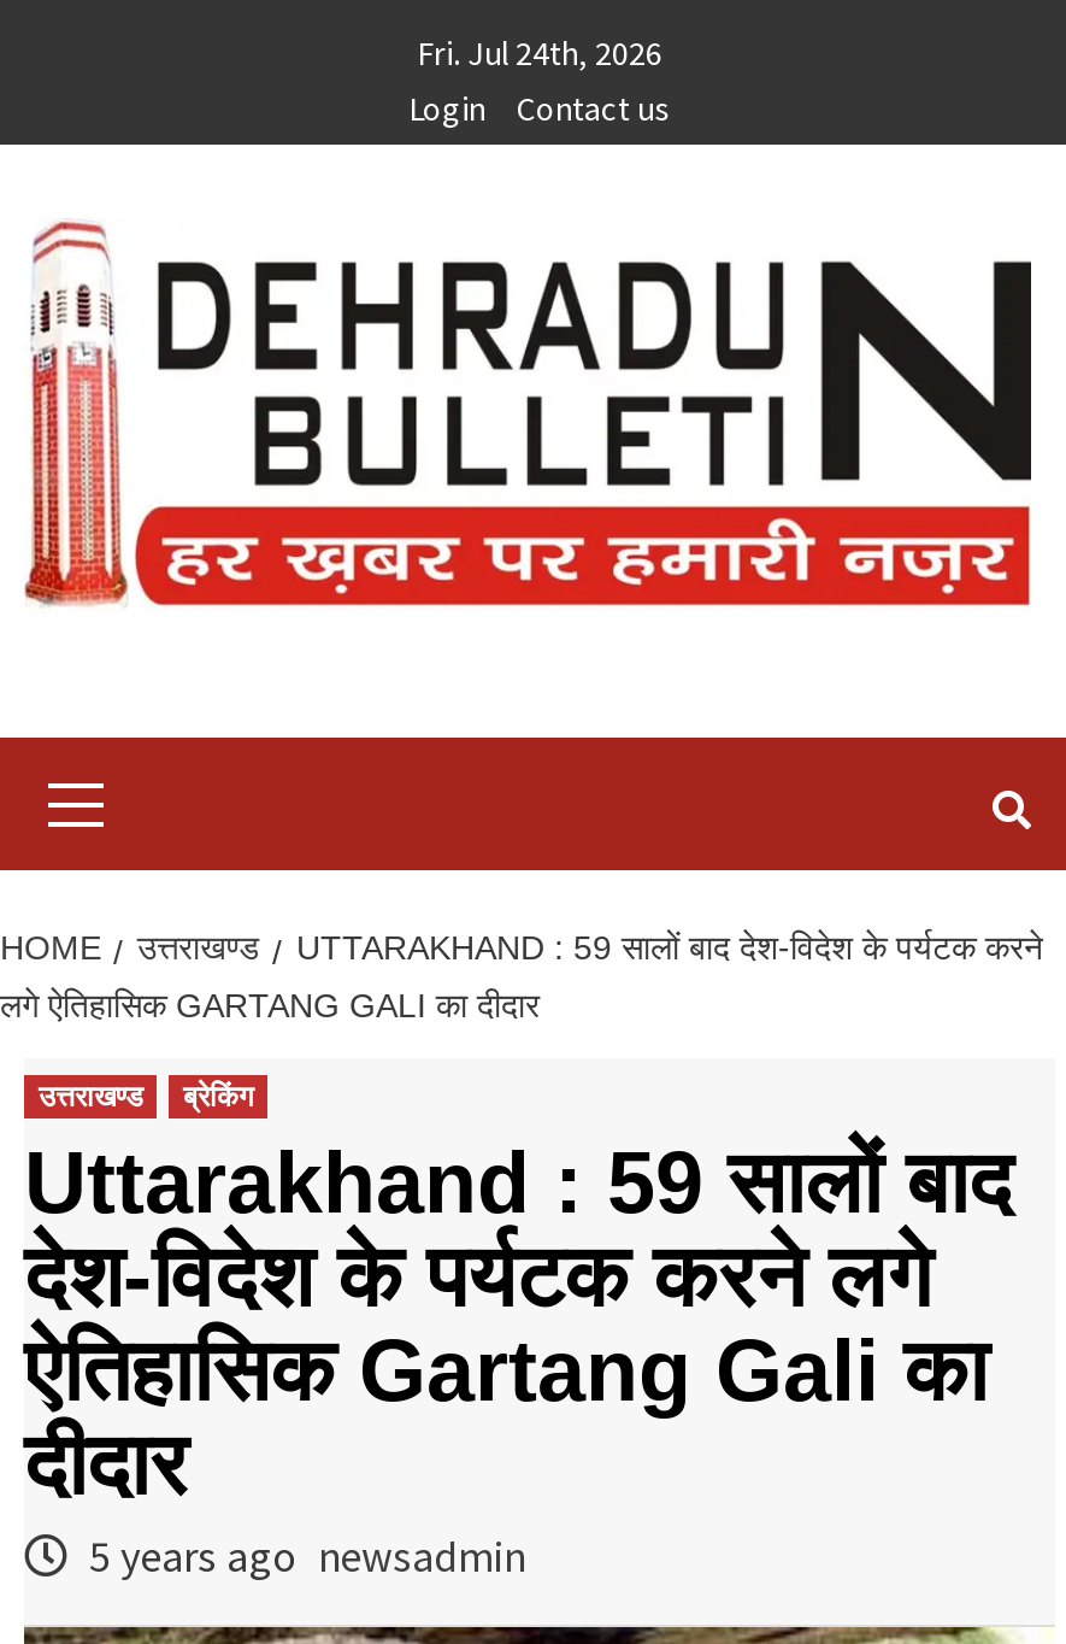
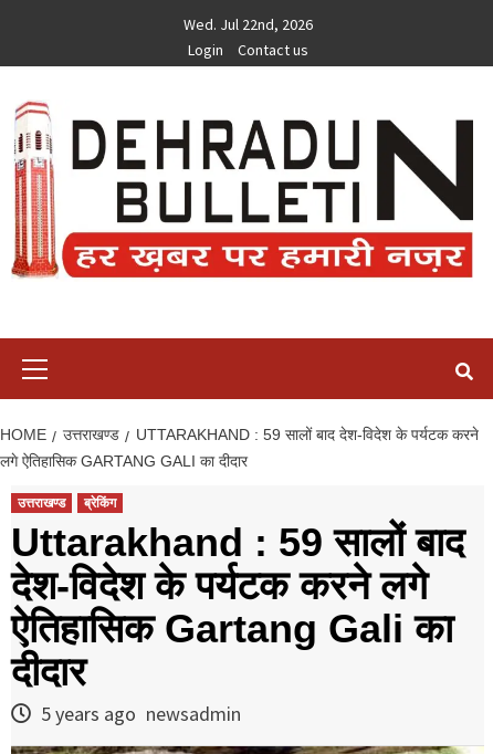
- Fri. Jul 24th, 2026
+ Wed. Jul 22nd, 2026
